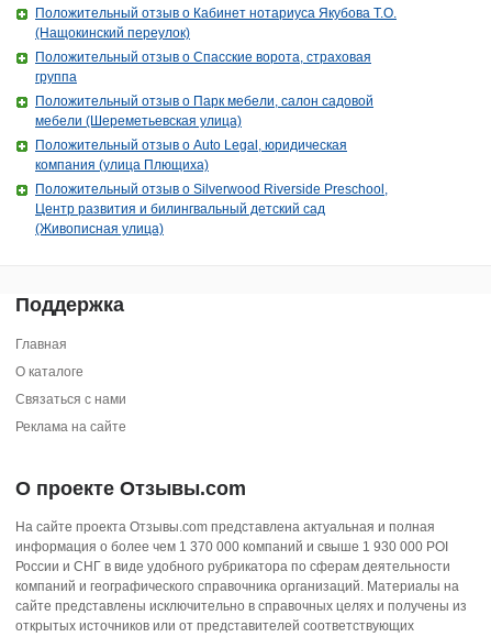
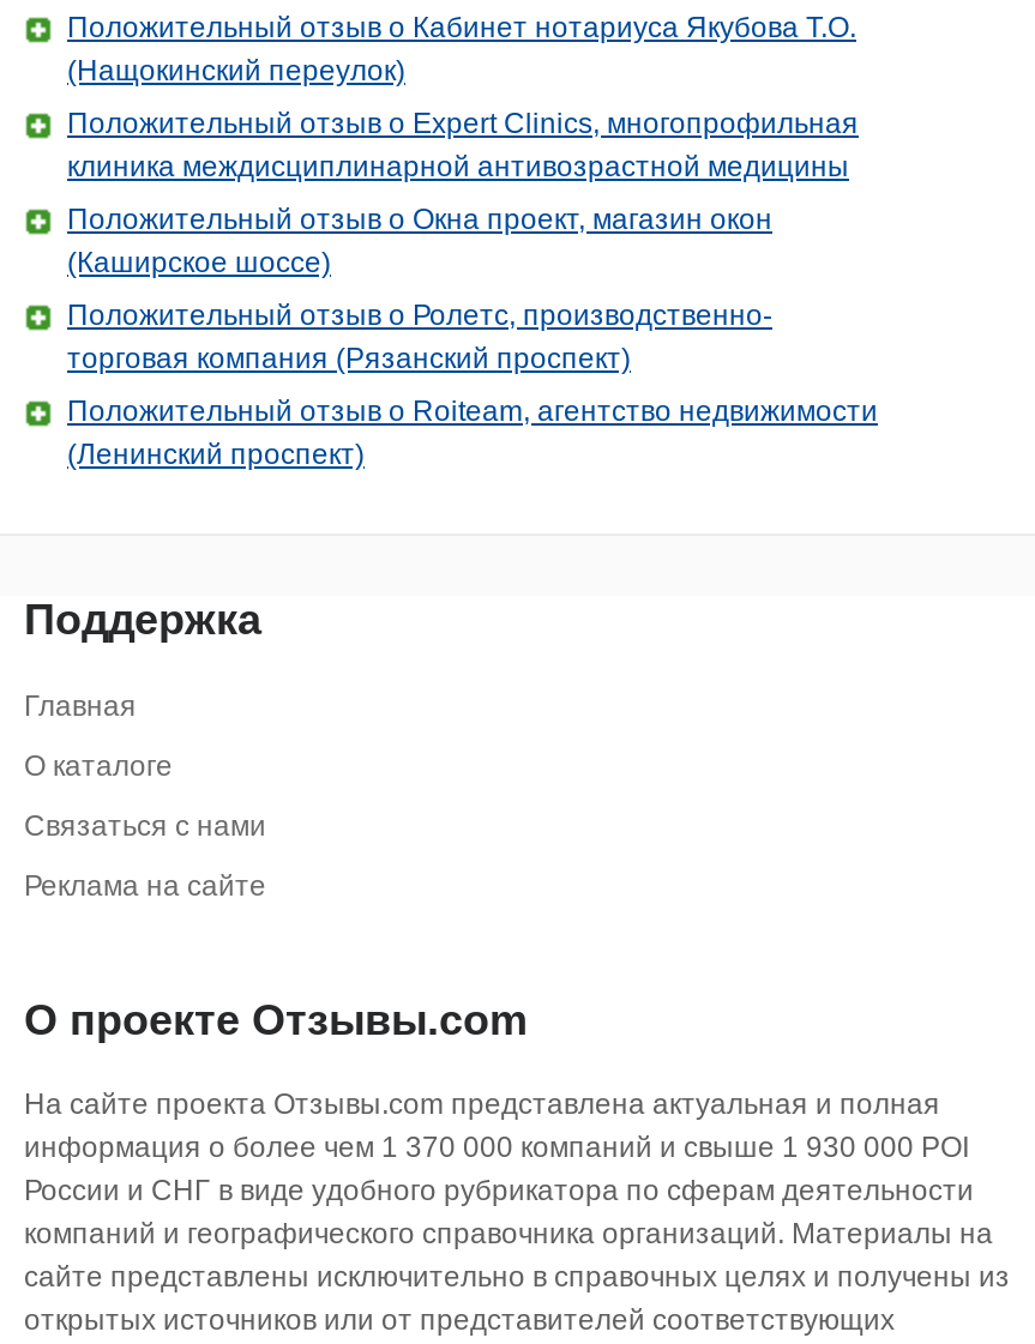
- Положительный отзыв о Спасские ворота, страховая
- группа
+ Положительный отзыв о Expert Clinics, многопрофильная
+ клиника междисциплинарной антивозрастной медицины

- Положительный отзыв о Парк мебели, салон садовой
- мебели (Шереметьевская улица)
+ Положительный отзыв о Окна проект, магазин окон
+ (Каширское шоссе)

- Положительный отзыв о Auto Legal, юридическая
- компания (улица Плющиха)
+ Положительный отзыв о Ролетс, производственно-
+ торговая компания (Рязанский проспект)

- Положительный отзыв о Silverwood Riverside Preschool,
- Центр развития и билингвальный детский сад
- (Живописная улица)
+ Положительный отзыв о Roiteam, агентство недвижимости
+ (Ленинский проспект)
